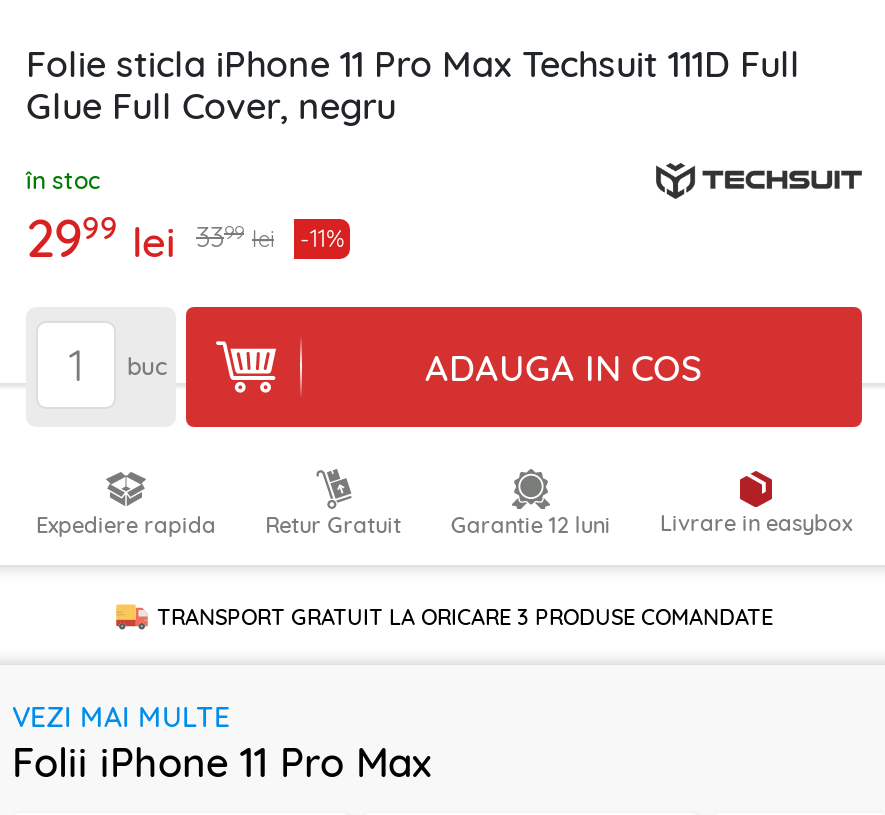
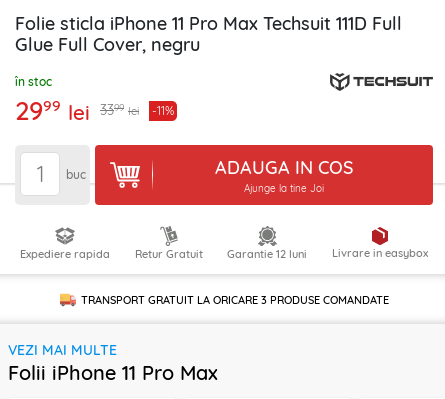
+ Ajunge la tine Joi
